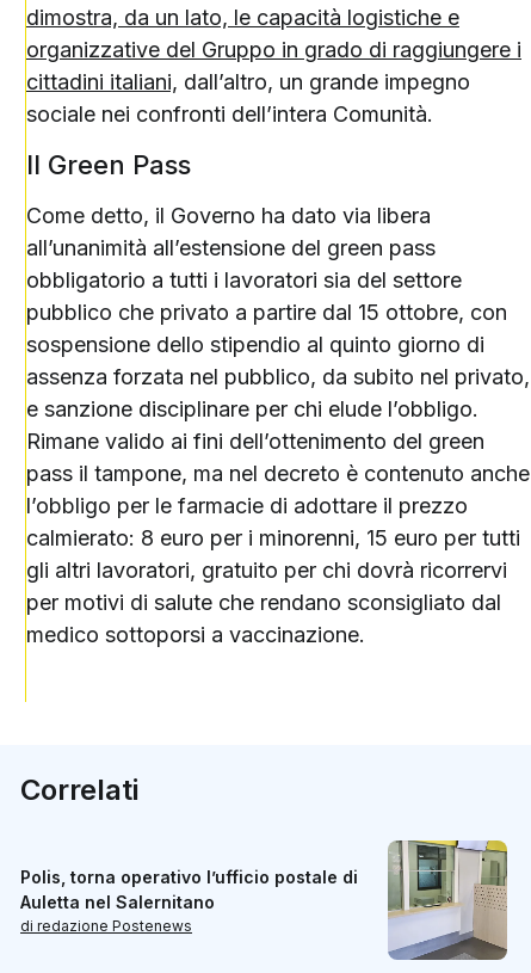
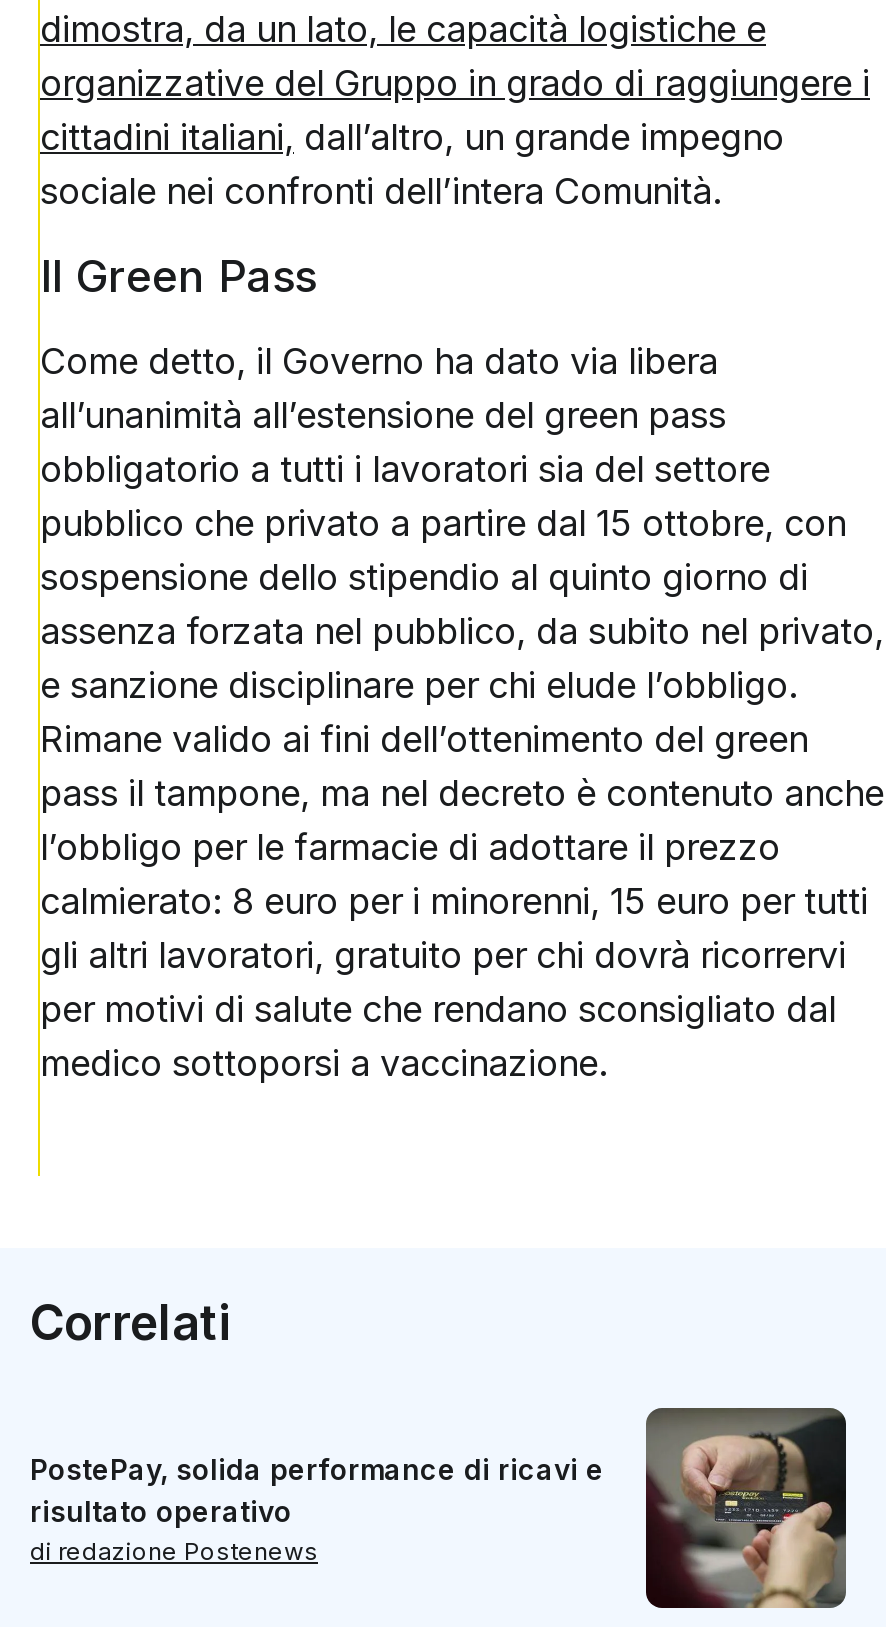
- [image]
- Polis, torna operativo l’ufficio postale di
- Auletta nel Salernitano
+ [image]
+ PostePay, solida performance di ricavi e
+ risultato operativo
